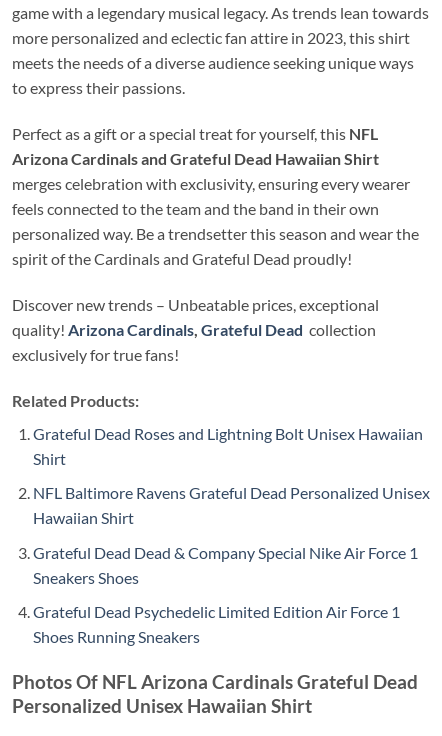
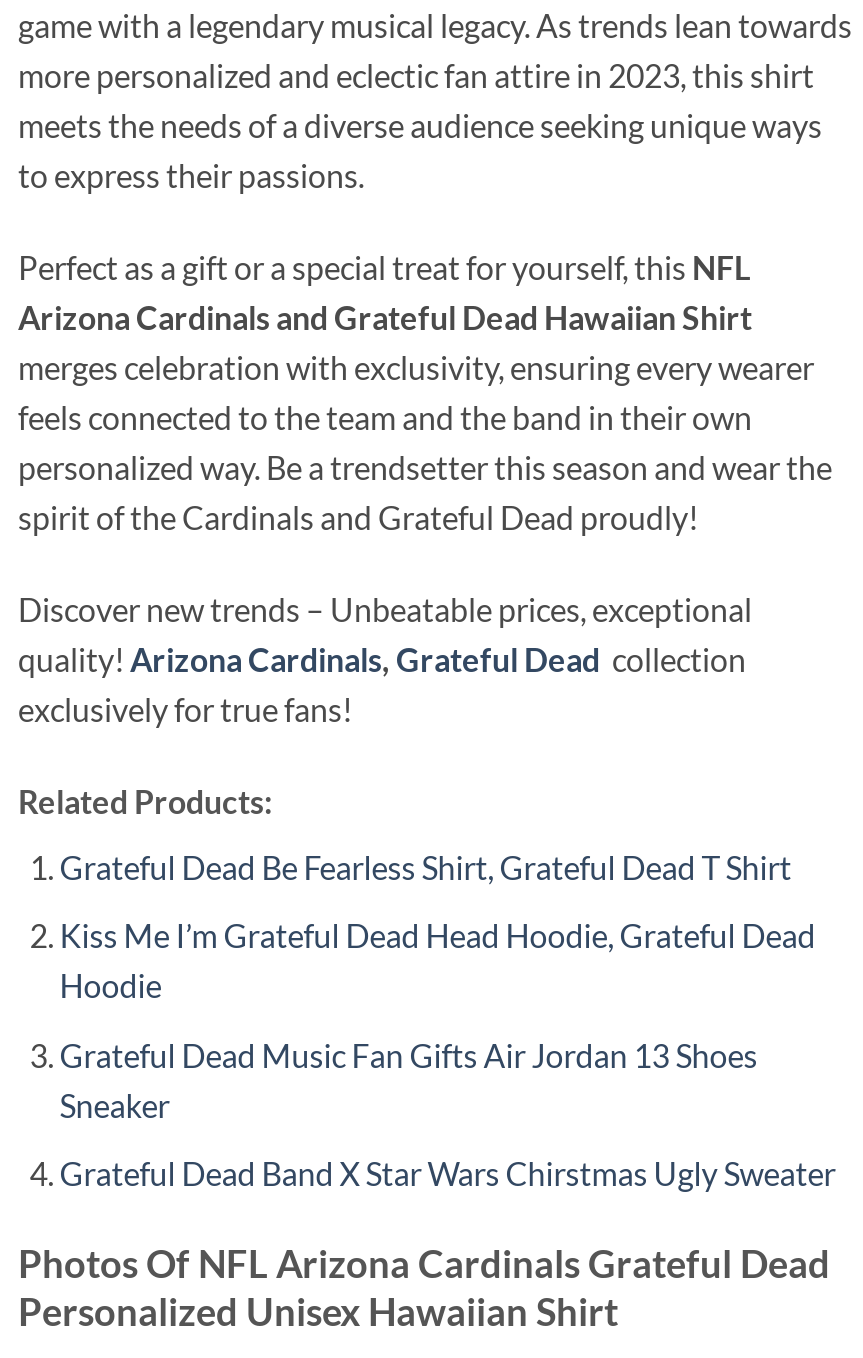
- Grateful Dead Roses and Lightning Bolt Unisex Hawaiian
- Shirt
+ Grateful Dead Be Fearless Shirt, Grateful Dead T Shirt

- NFL Baltimore Ravens Grateful Dead Personalized Unisex
- Hawaiian Shirt
+ Kiss Me I’m Grateful Dead Head Hoodie, Grateful Dead
+ Hoodie

- Grateful Dead Dead & Company Special Nike Air Force 1
- Sneakers Shoes
+ Grateful Dead Music Fan Gifts Air Jordan 13 Shoes
+ Sneaker

- Grateful Dead Psychedelic Limited Edition Air Force 1
- Shoes Running Sneakers
+ Grateful Dead Band X Star Wars Chirstmas Ugly Sweater
